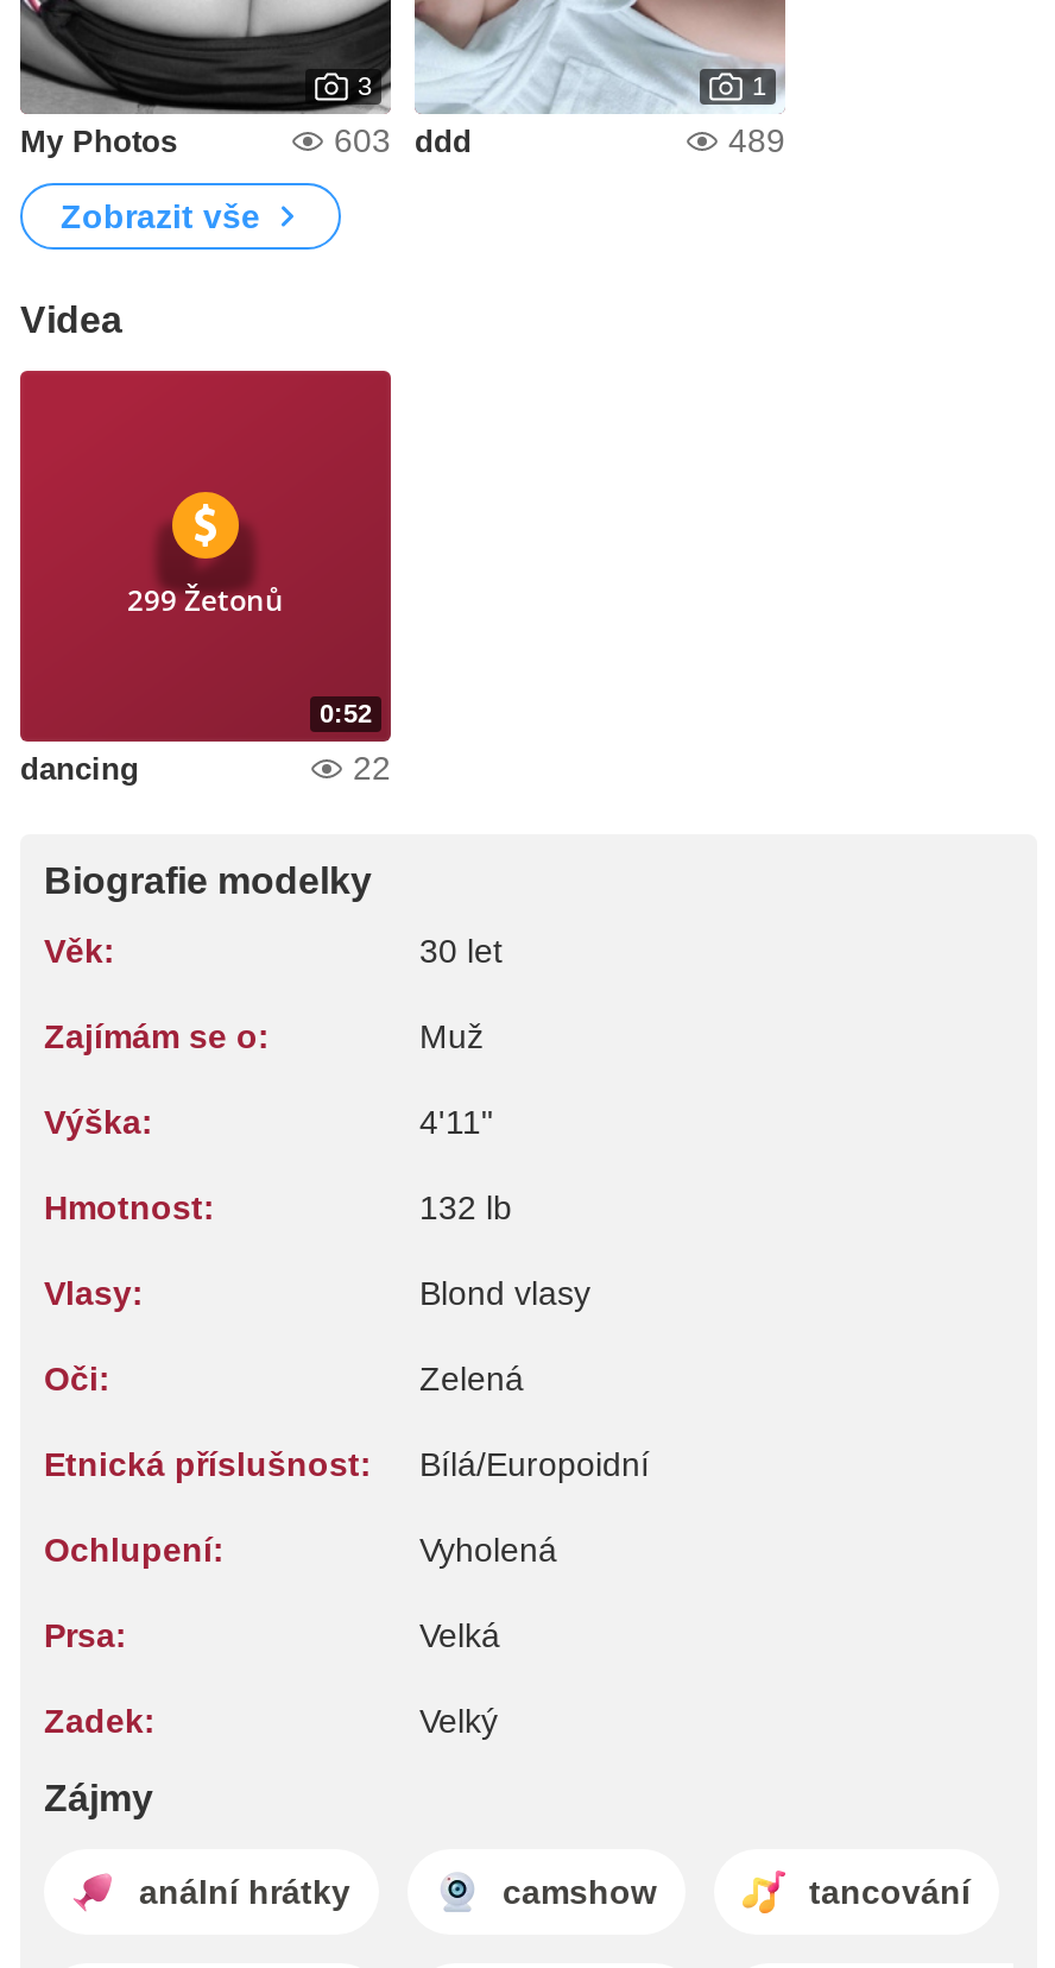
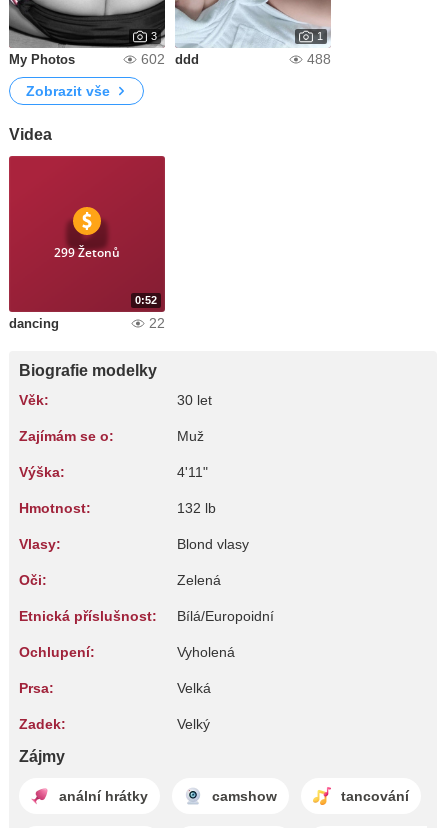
- 603 ddd
+ 602 ddd

- 489
+ 488
